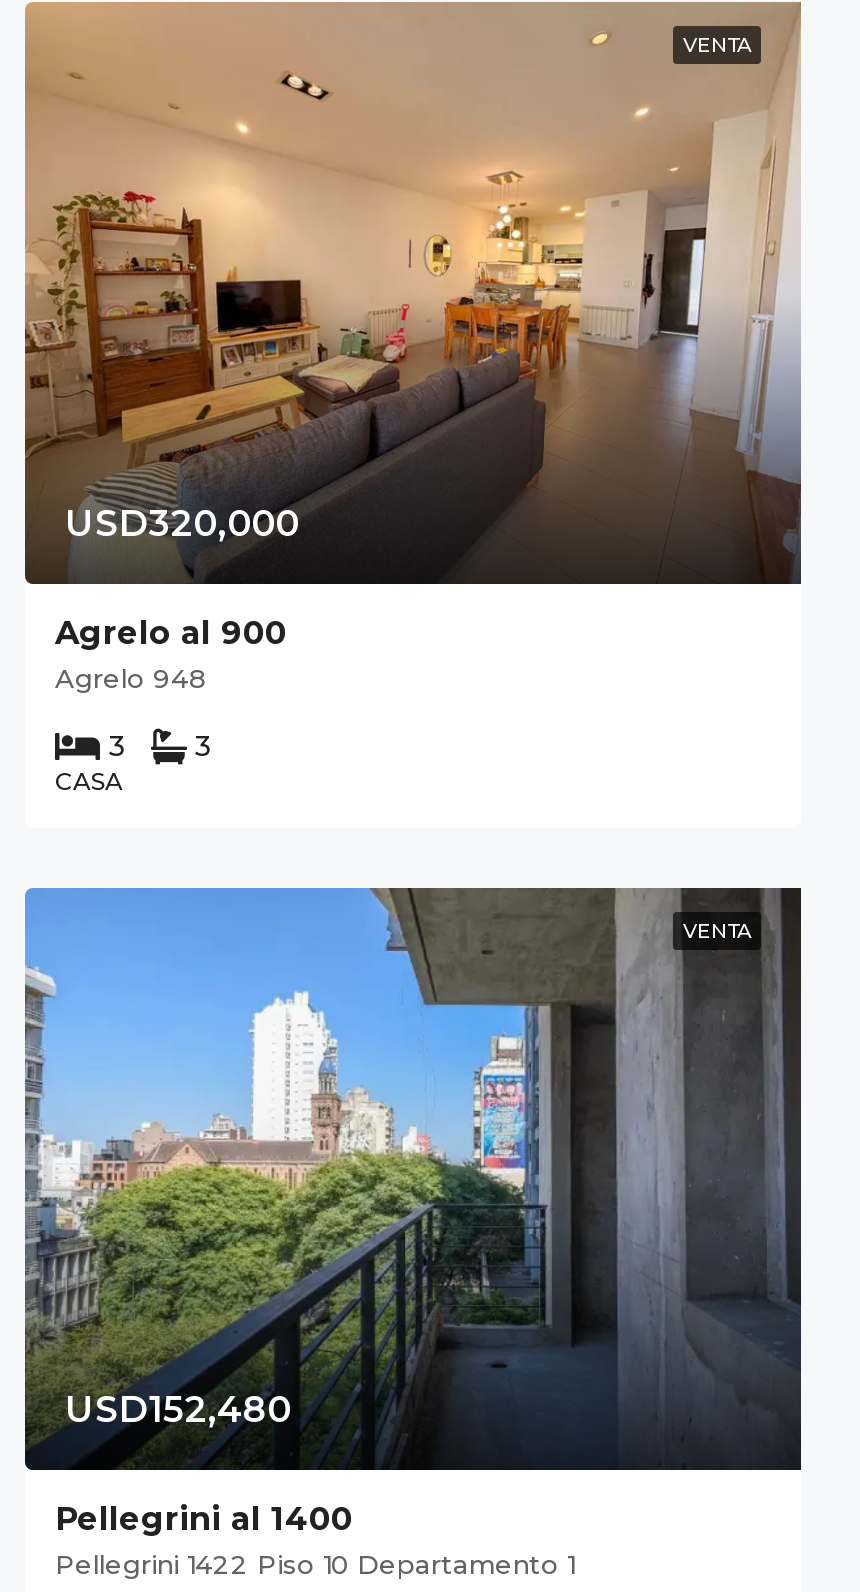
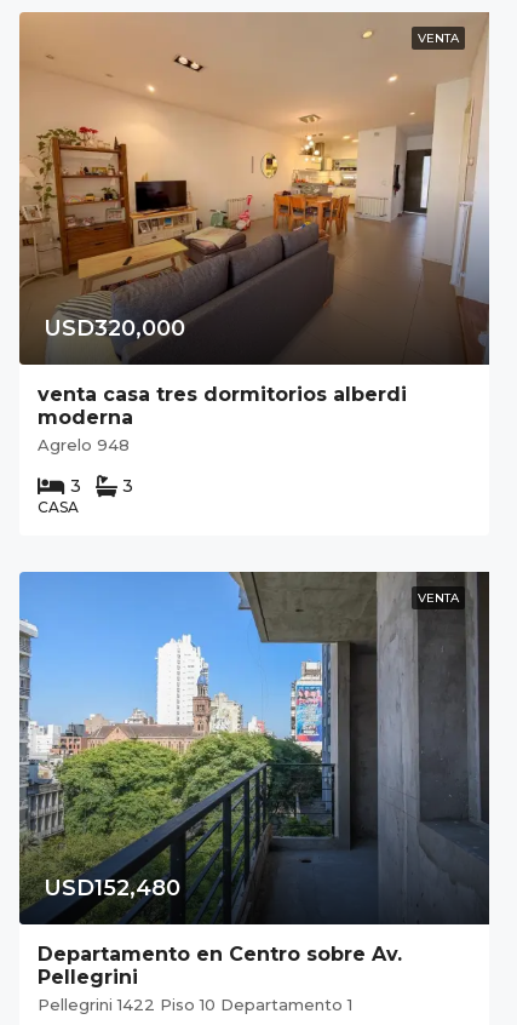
- Agrelo al 900
+ venta casa tres dormitorios alberdi
+ moderna

- Pellegrini al 1400
+ Departamento en Centro sobre Av.
+ Pellegrini
